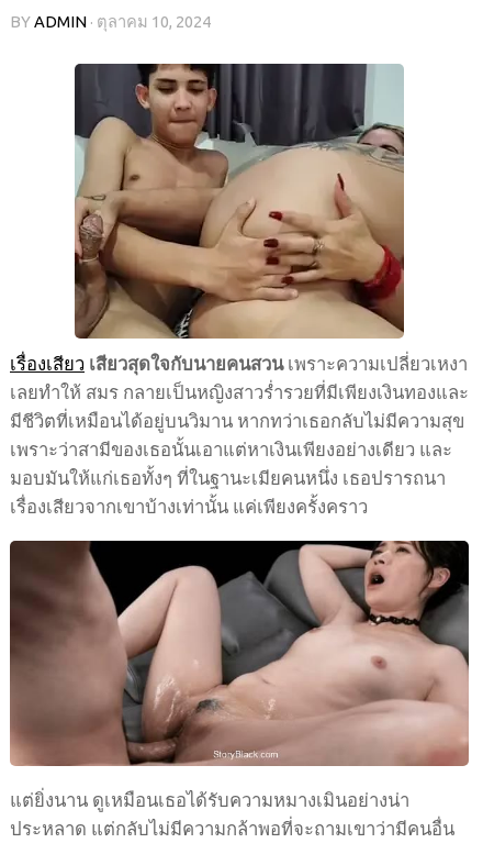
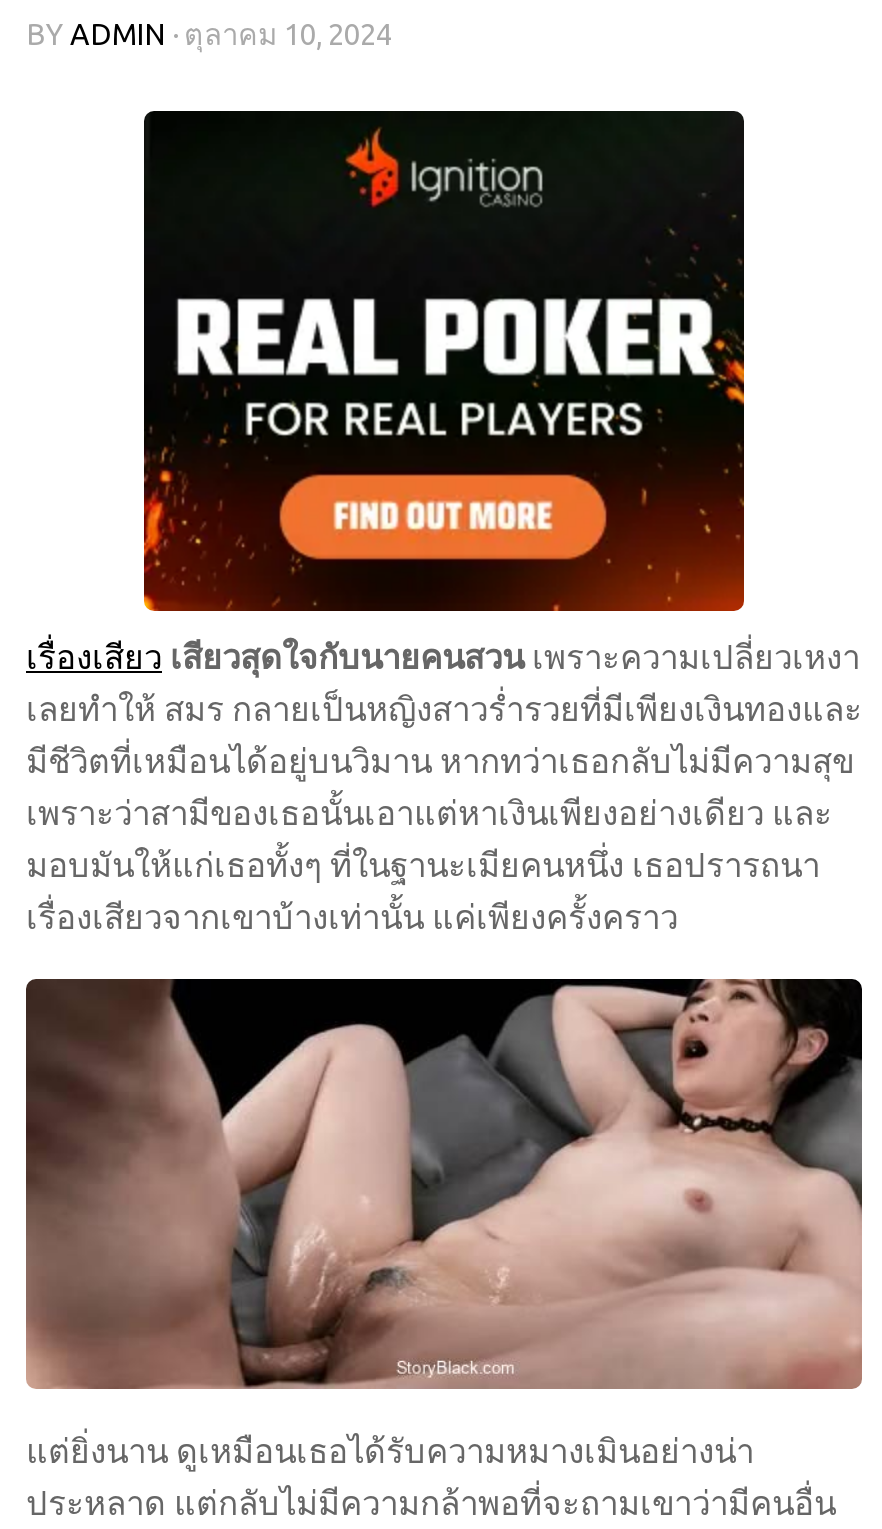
- [image]
+ [image]
